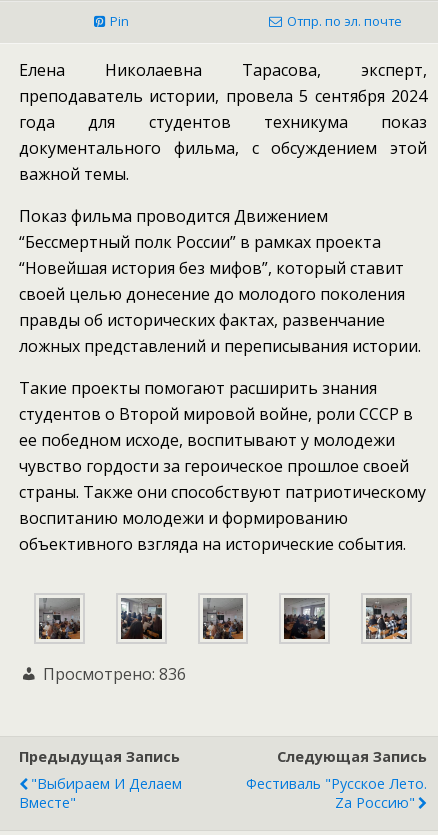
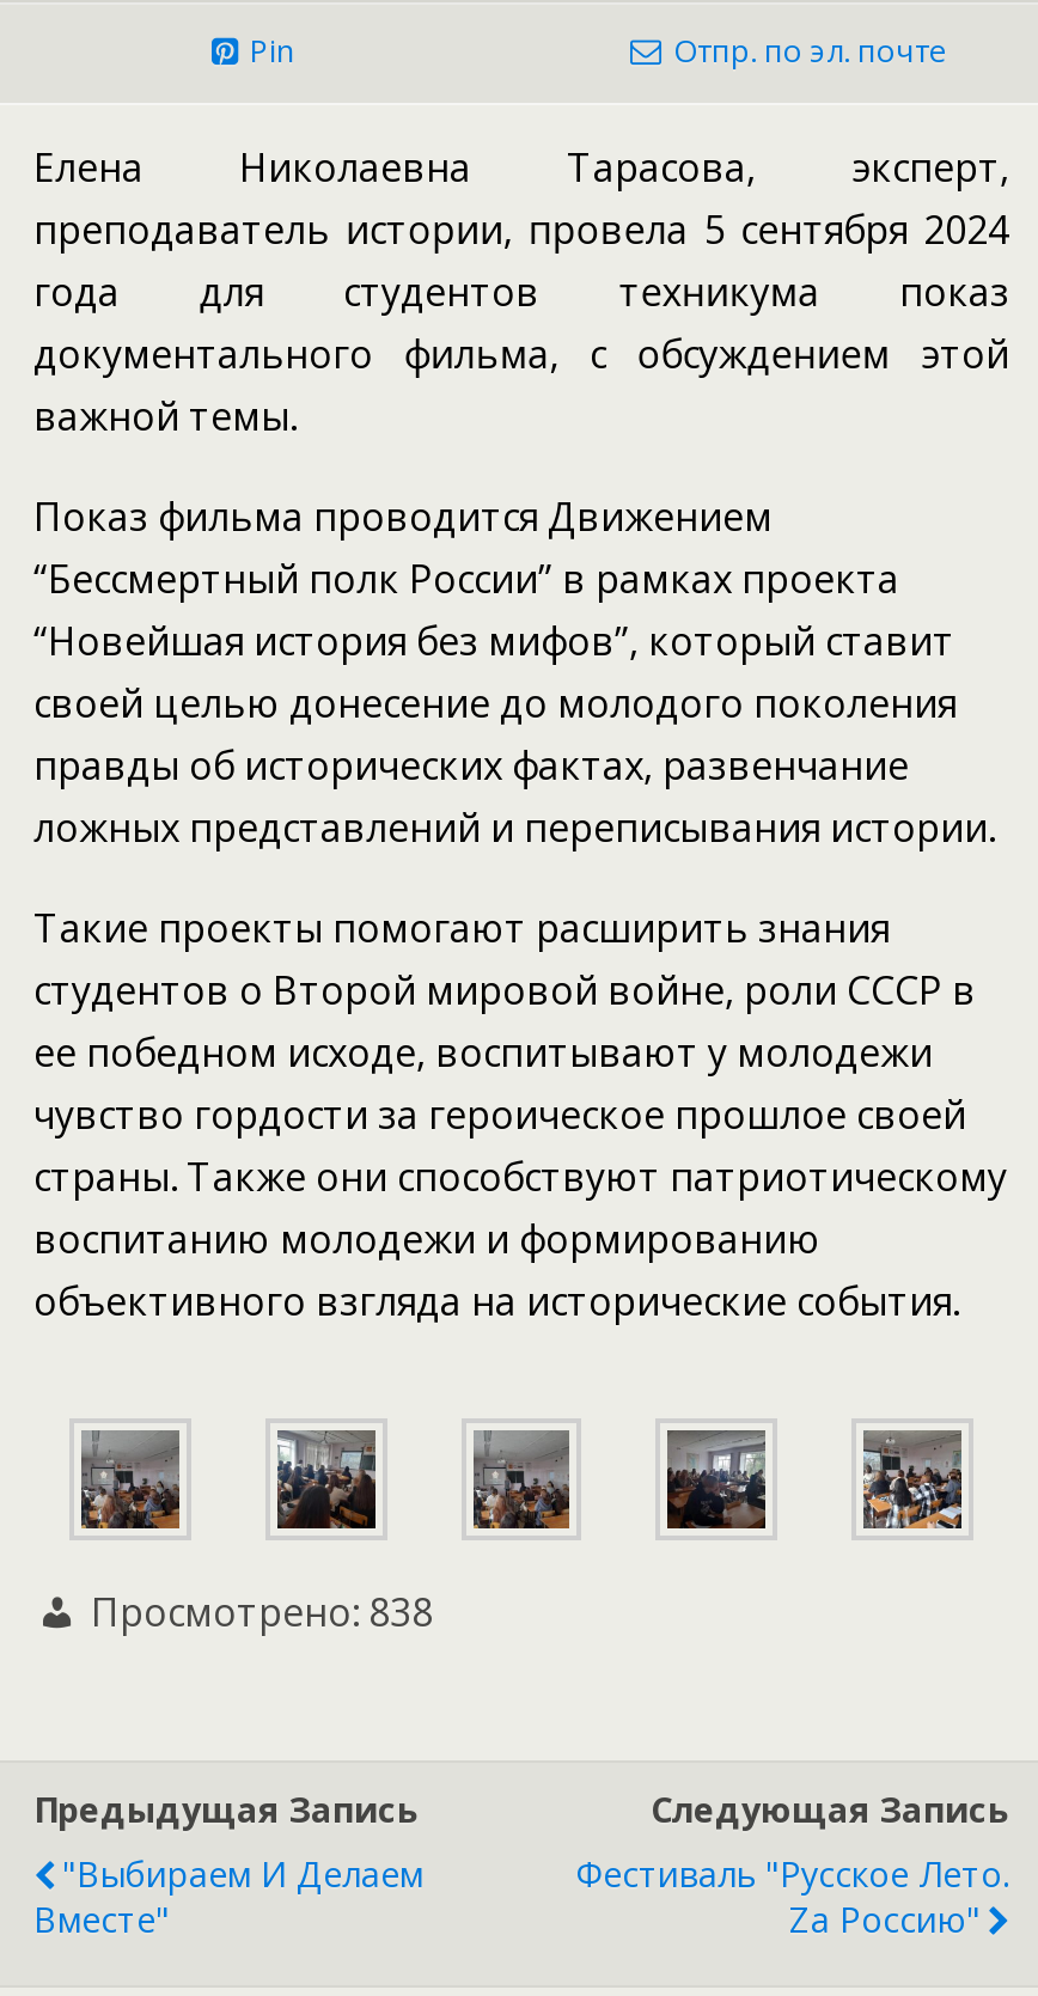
- Просмотрено: 836
+ Просмотрено: 838
